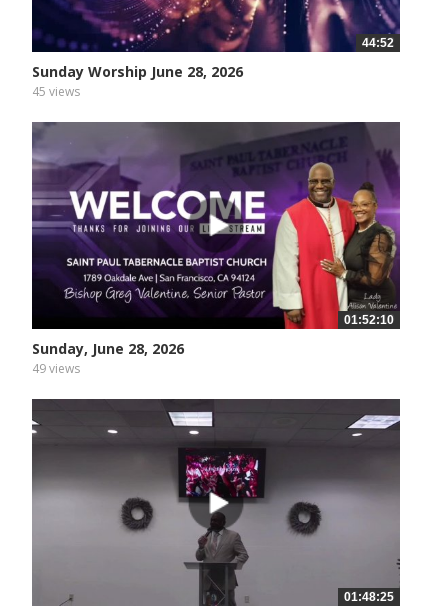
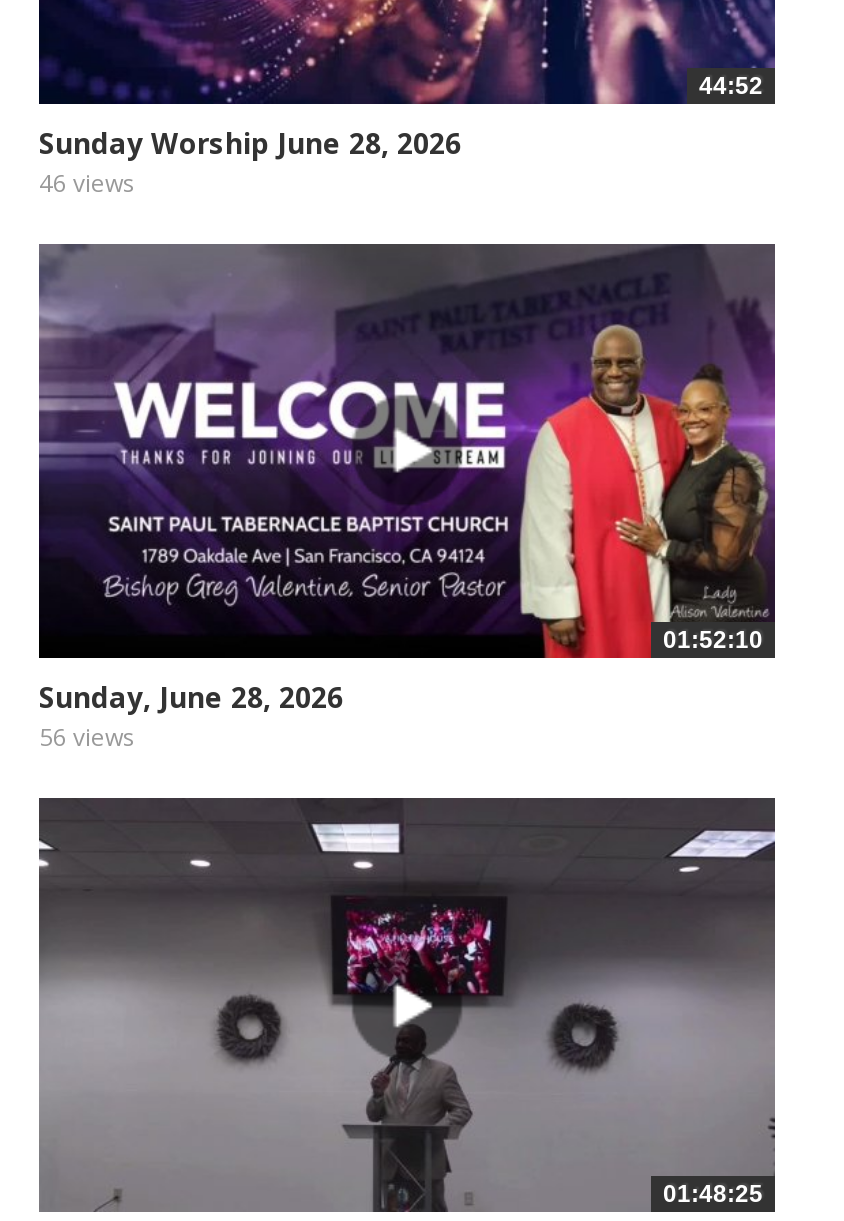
- 45 views
+ 46 views

- 49 views
+ 56 views
